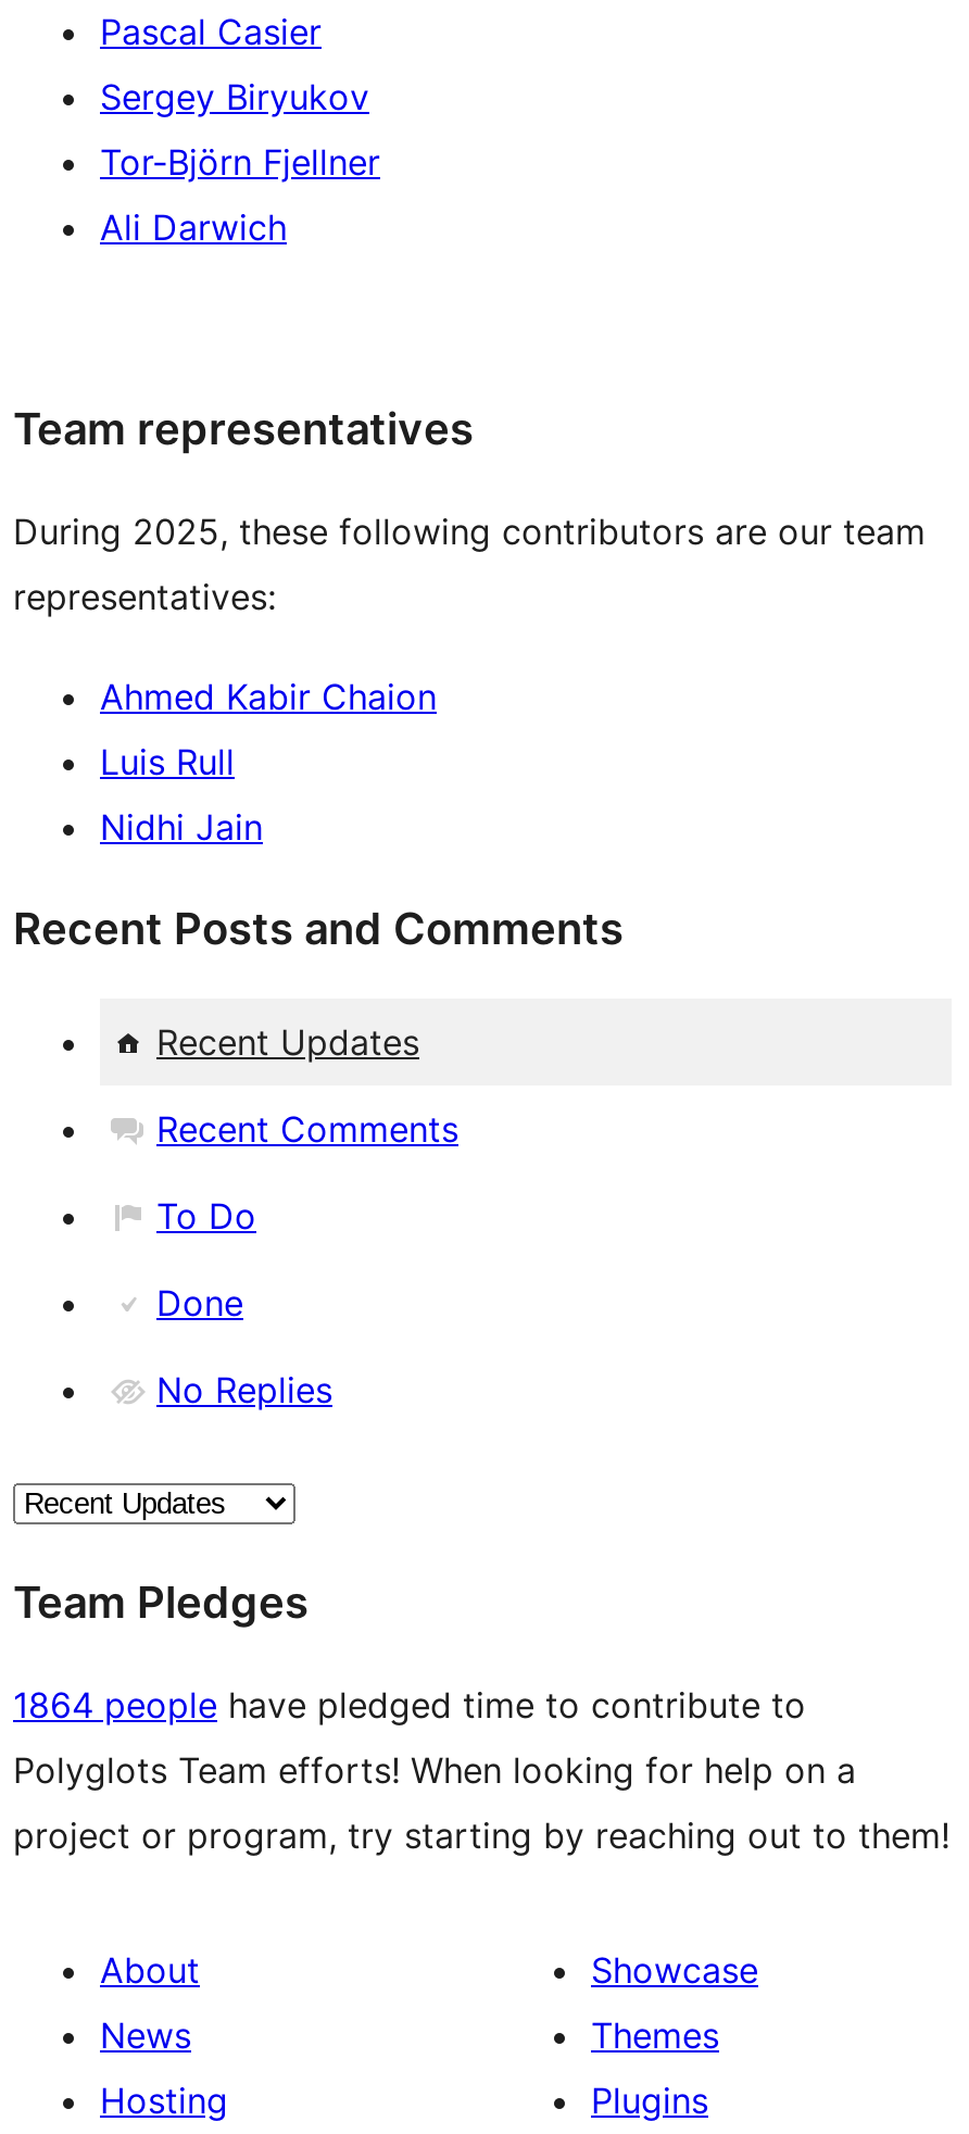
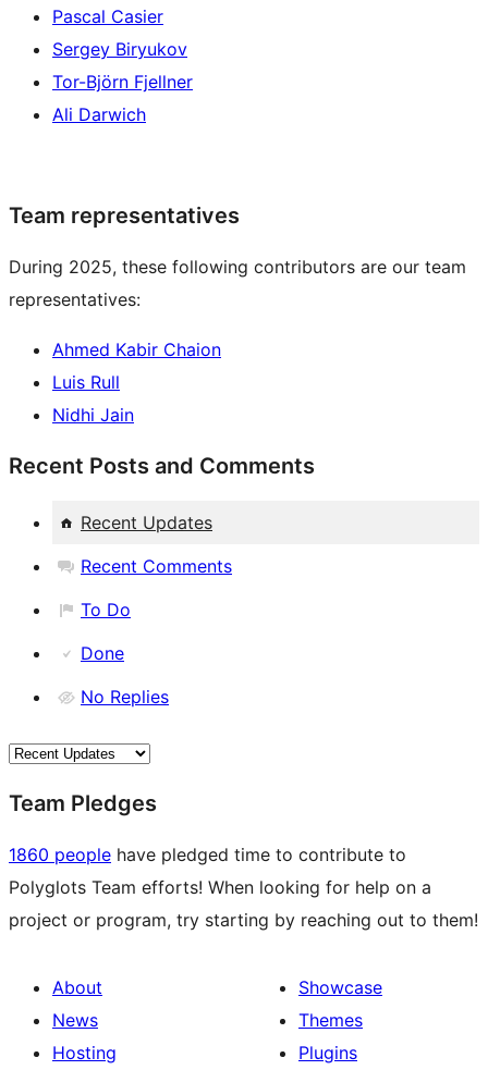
- 1864 people have pledged time to contribute to
+ 1860 people have pledged time to contribute to
